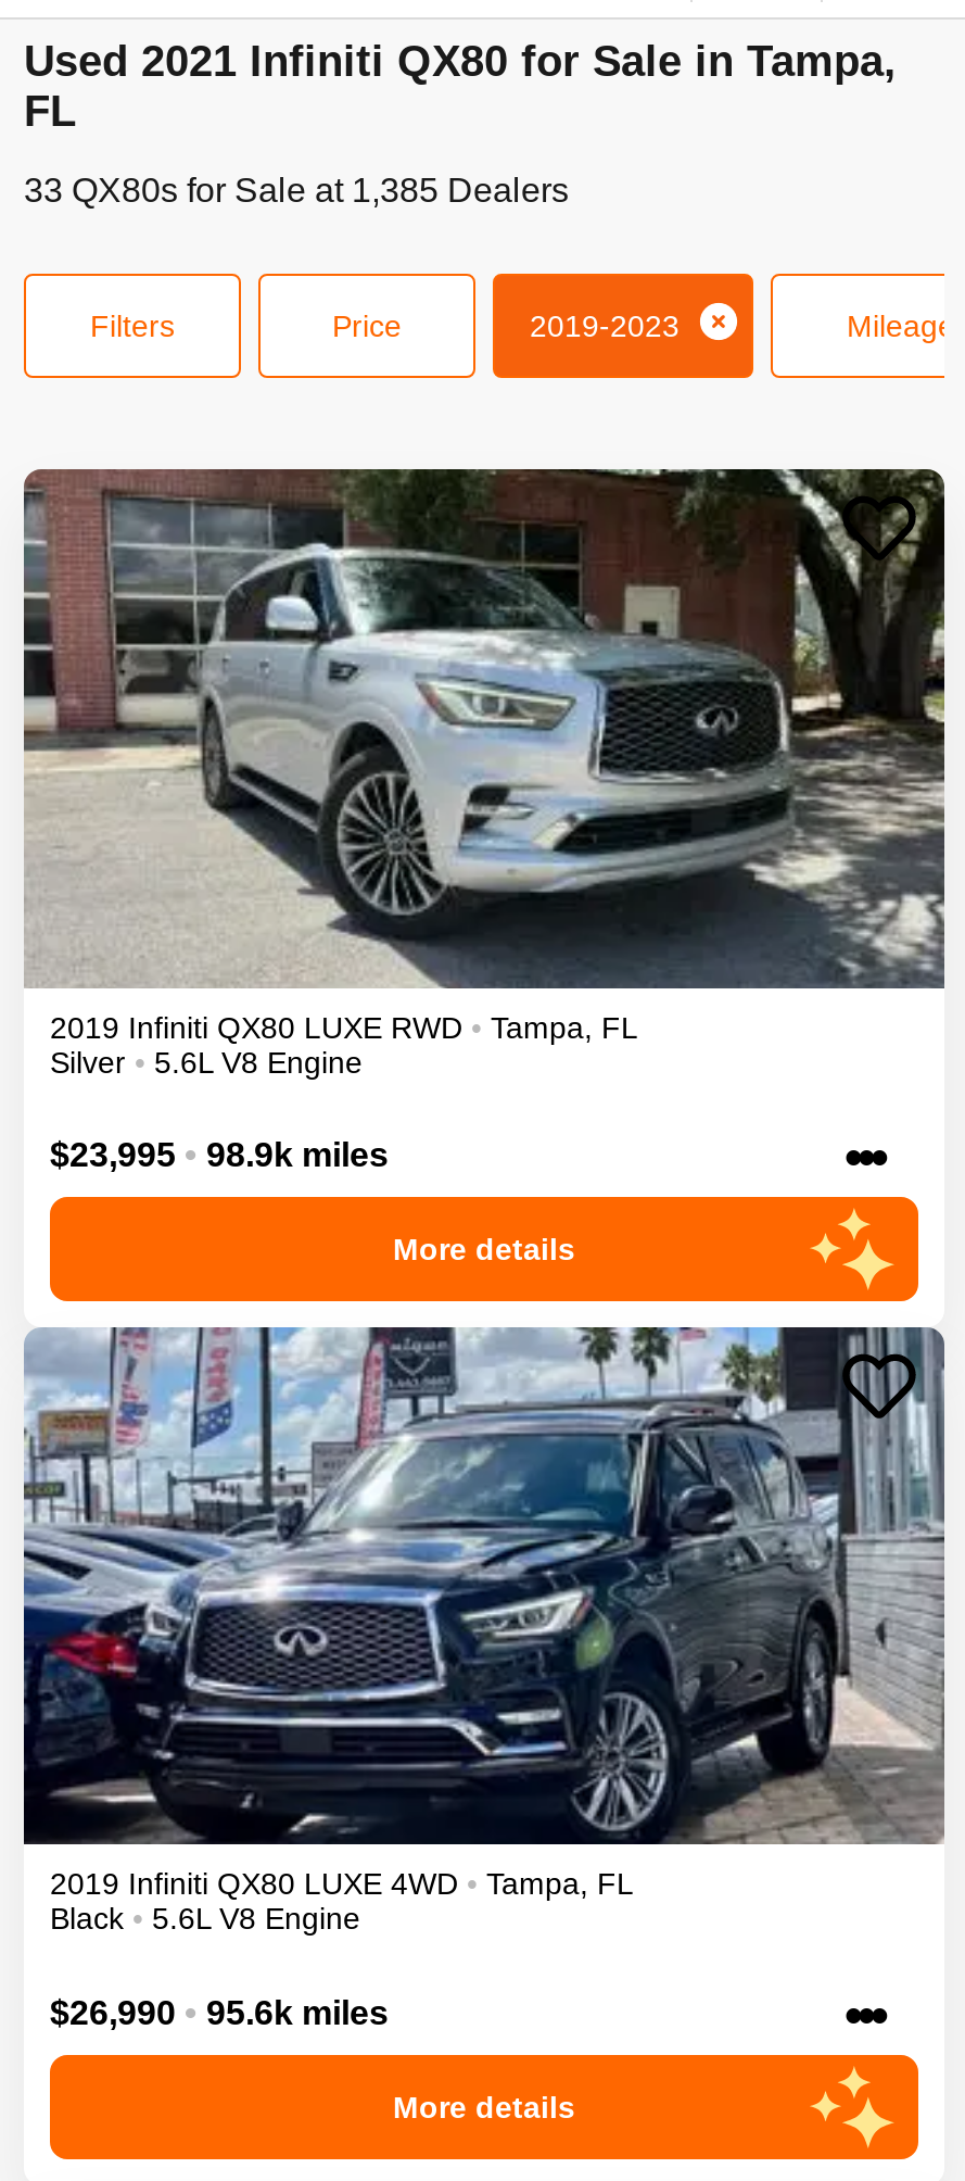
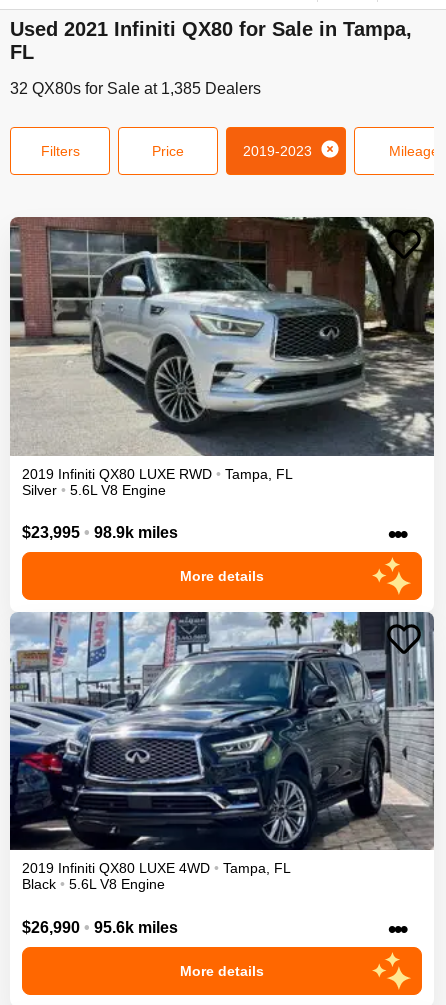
- 33 QX80s for Sale at 1,385 Dealers
+ 32 QX80s for Sale at 1,385 Dealers
